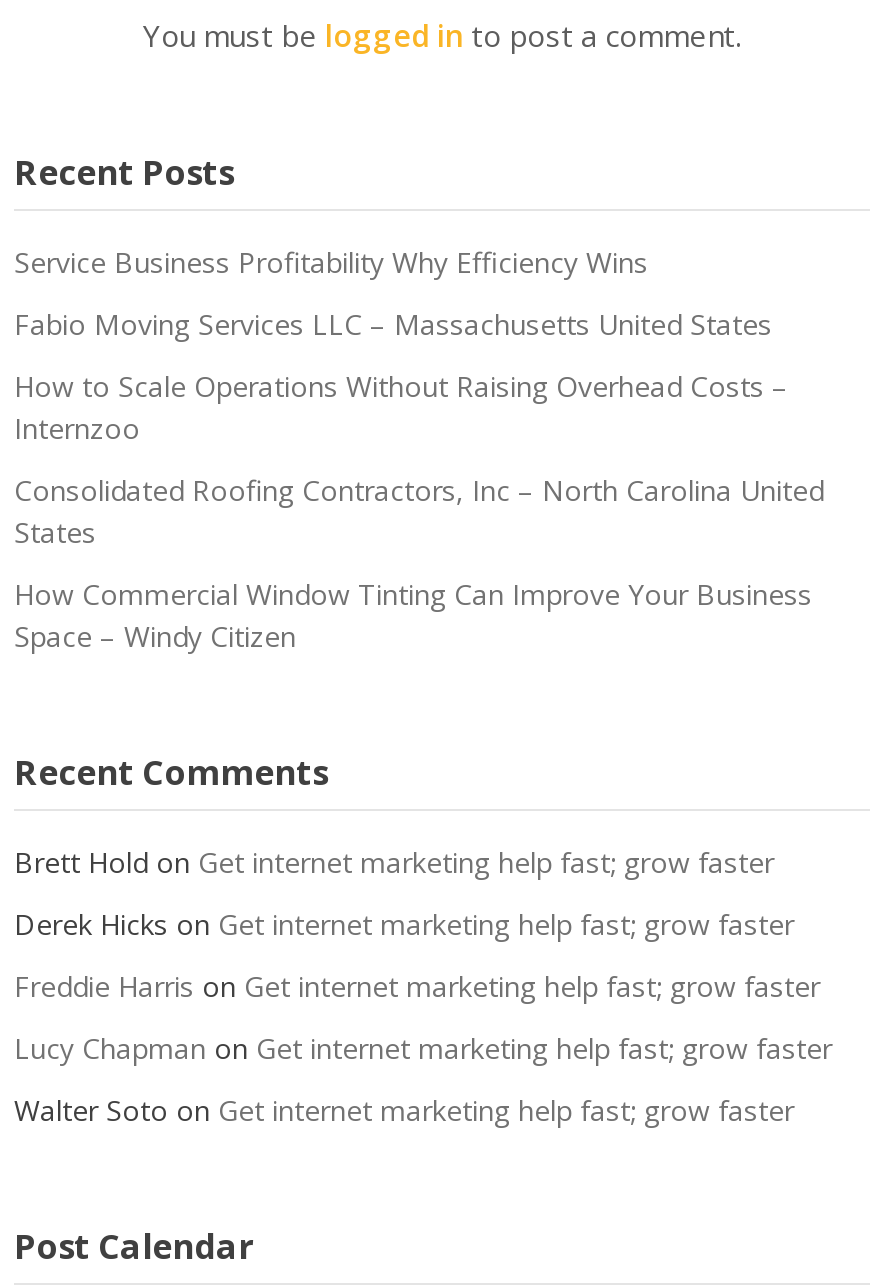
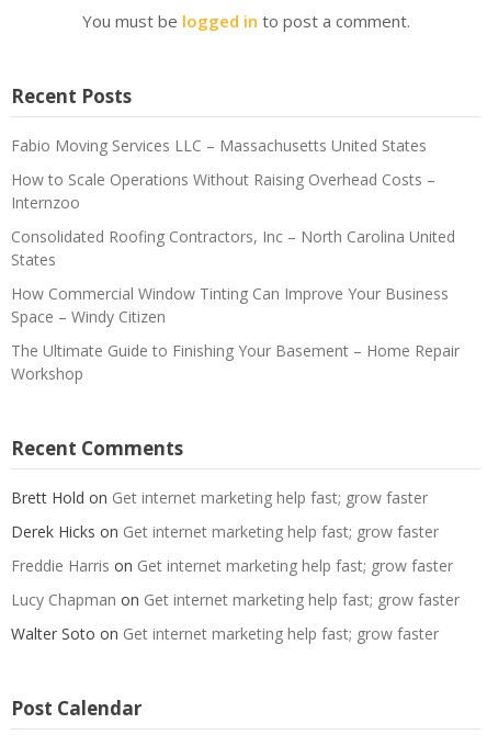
- Service Business Profitability Why Efficiency Wins

moved up: Fabio Moving Services LLC – Massachusetts United States | How to Scale Operations Without Raising Overhead Costs – | Internzoo | Consolidated Roofing Contractors, Inc – North Carolina United | States | How Commercial Window Tinting Can Improve Your Business | Space – Windy Citizen

+ The Ultimate Guide to Finishing Your Basement – Home Repair
+ Workshop
